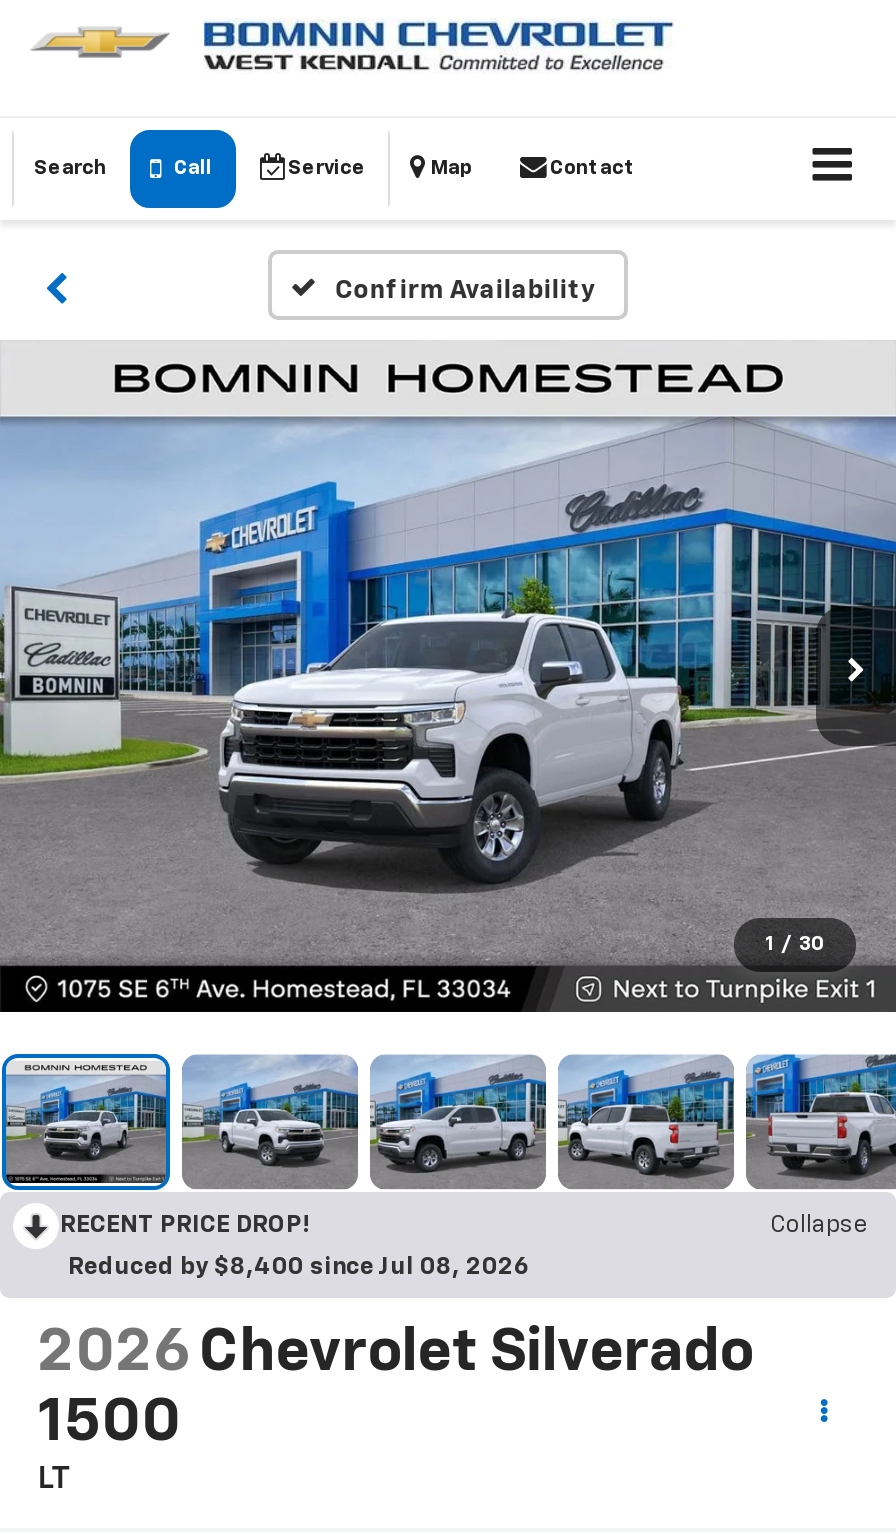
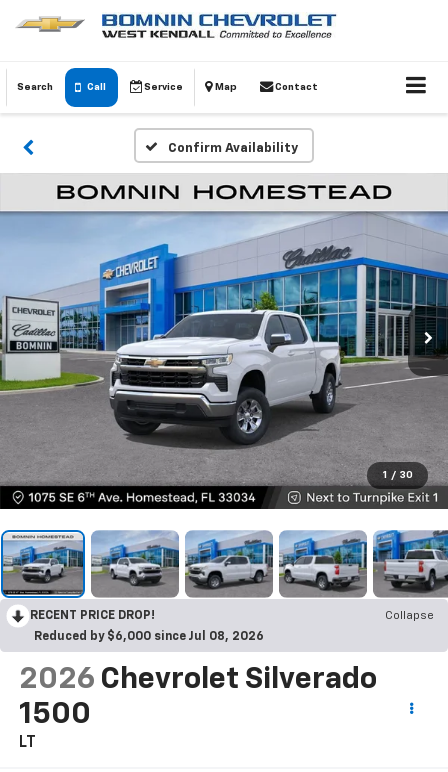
- Reduced by $8,400 since Jul 08, 2026
+ Reduced by $6,000 since Jul 08, 2026
